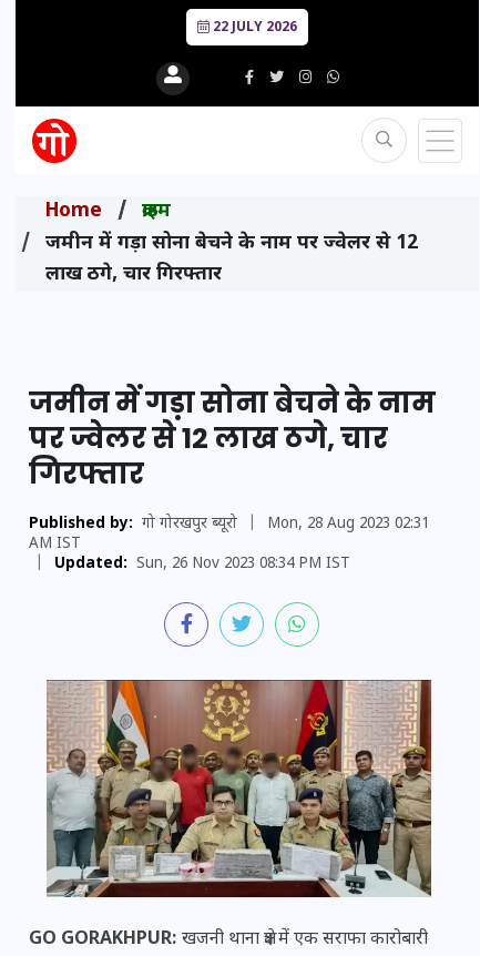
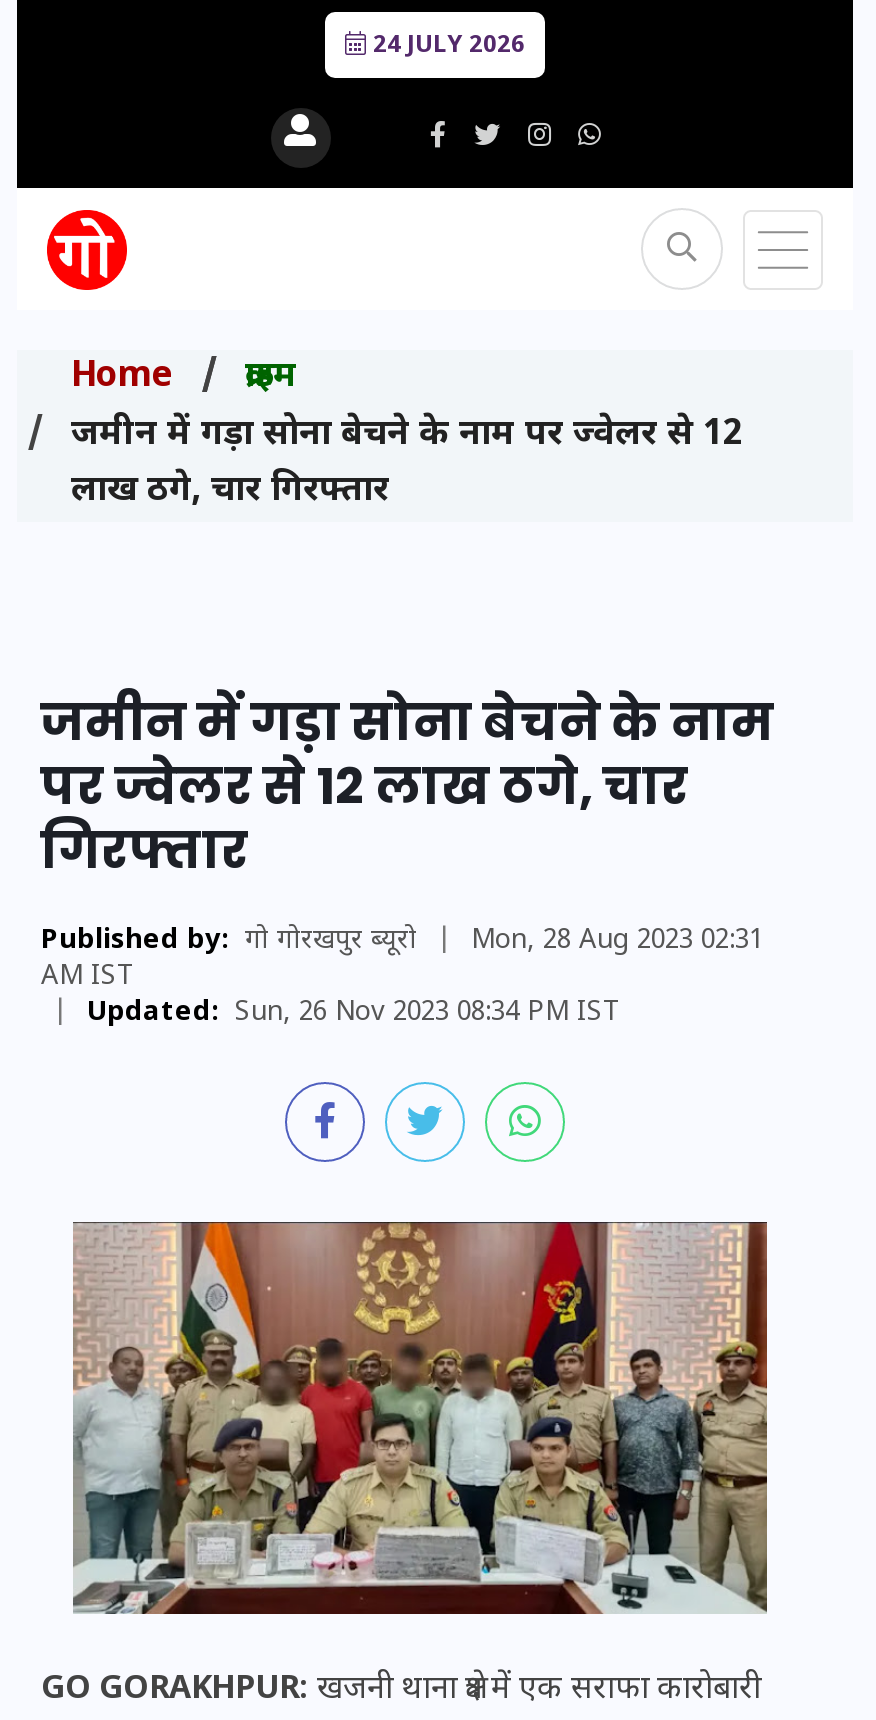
- 22 JULY 2026
+ 24 JULY 2026
